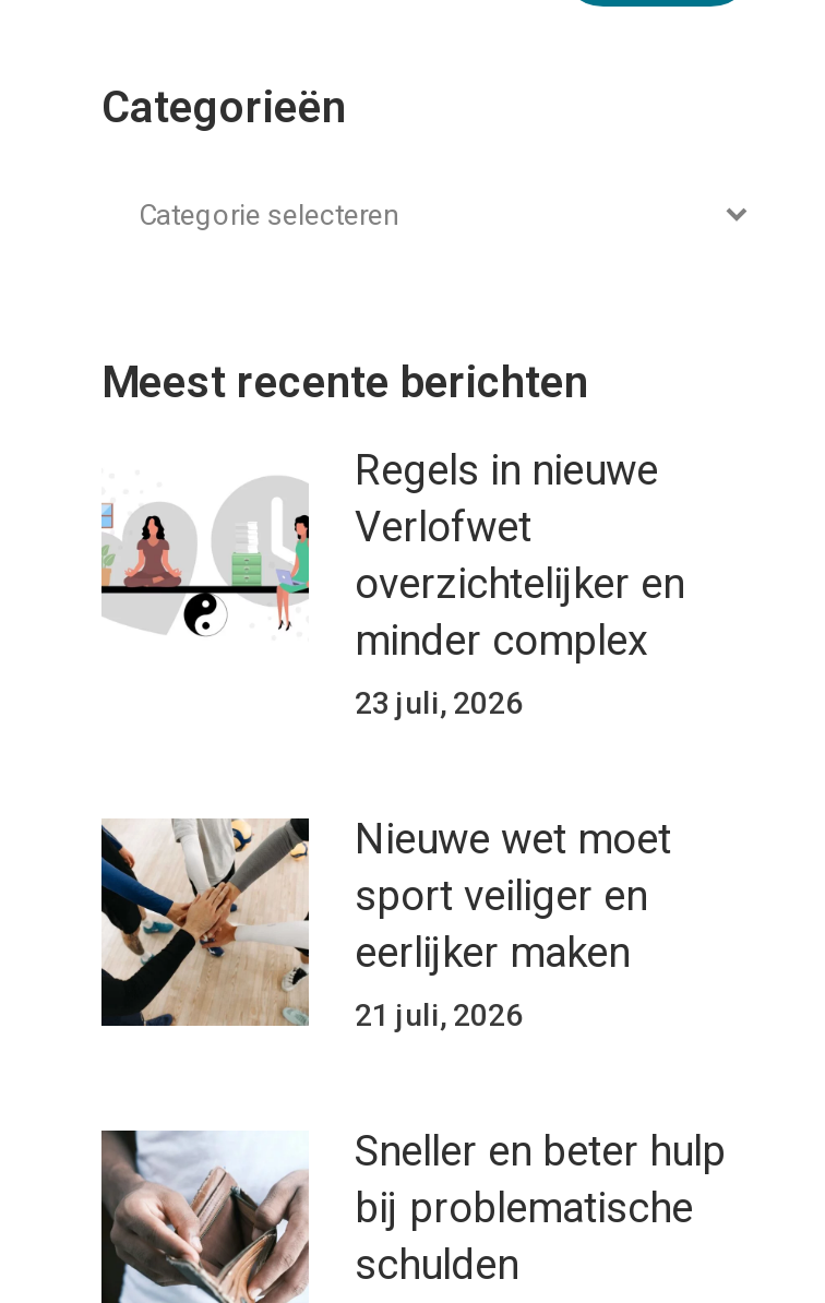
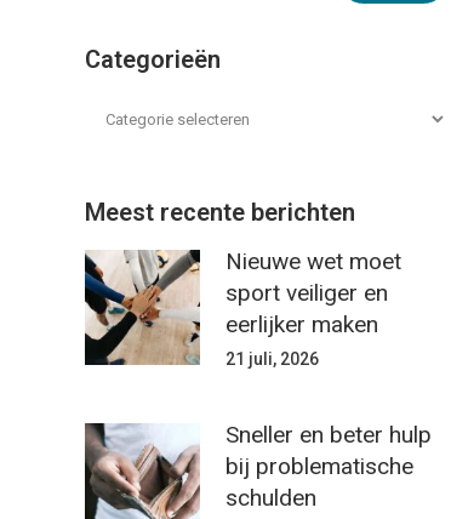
- [image]
- Regels in nieuwe
- Verlofwet
- overzichtelijker en
- minder complex
- 23 juli, 2026
